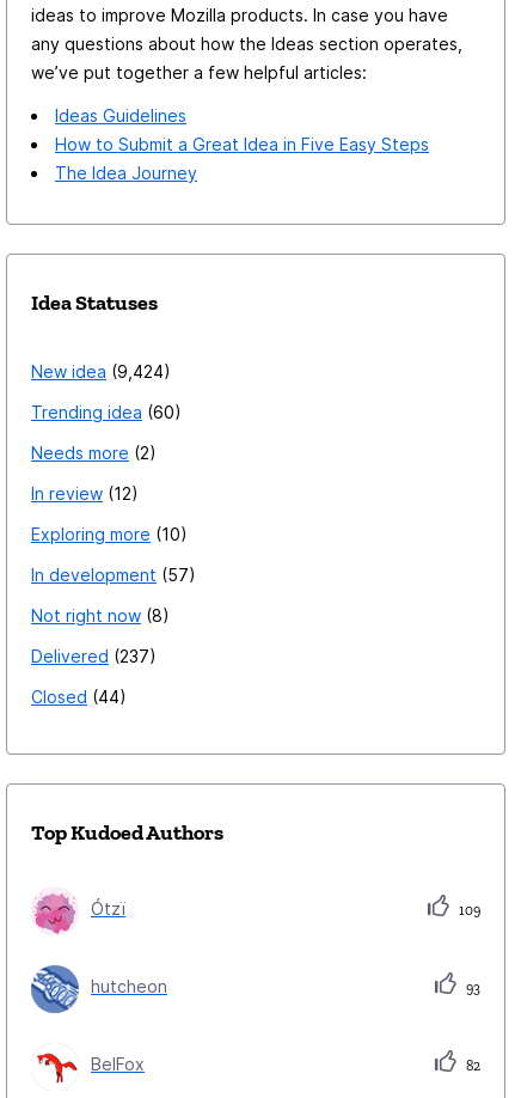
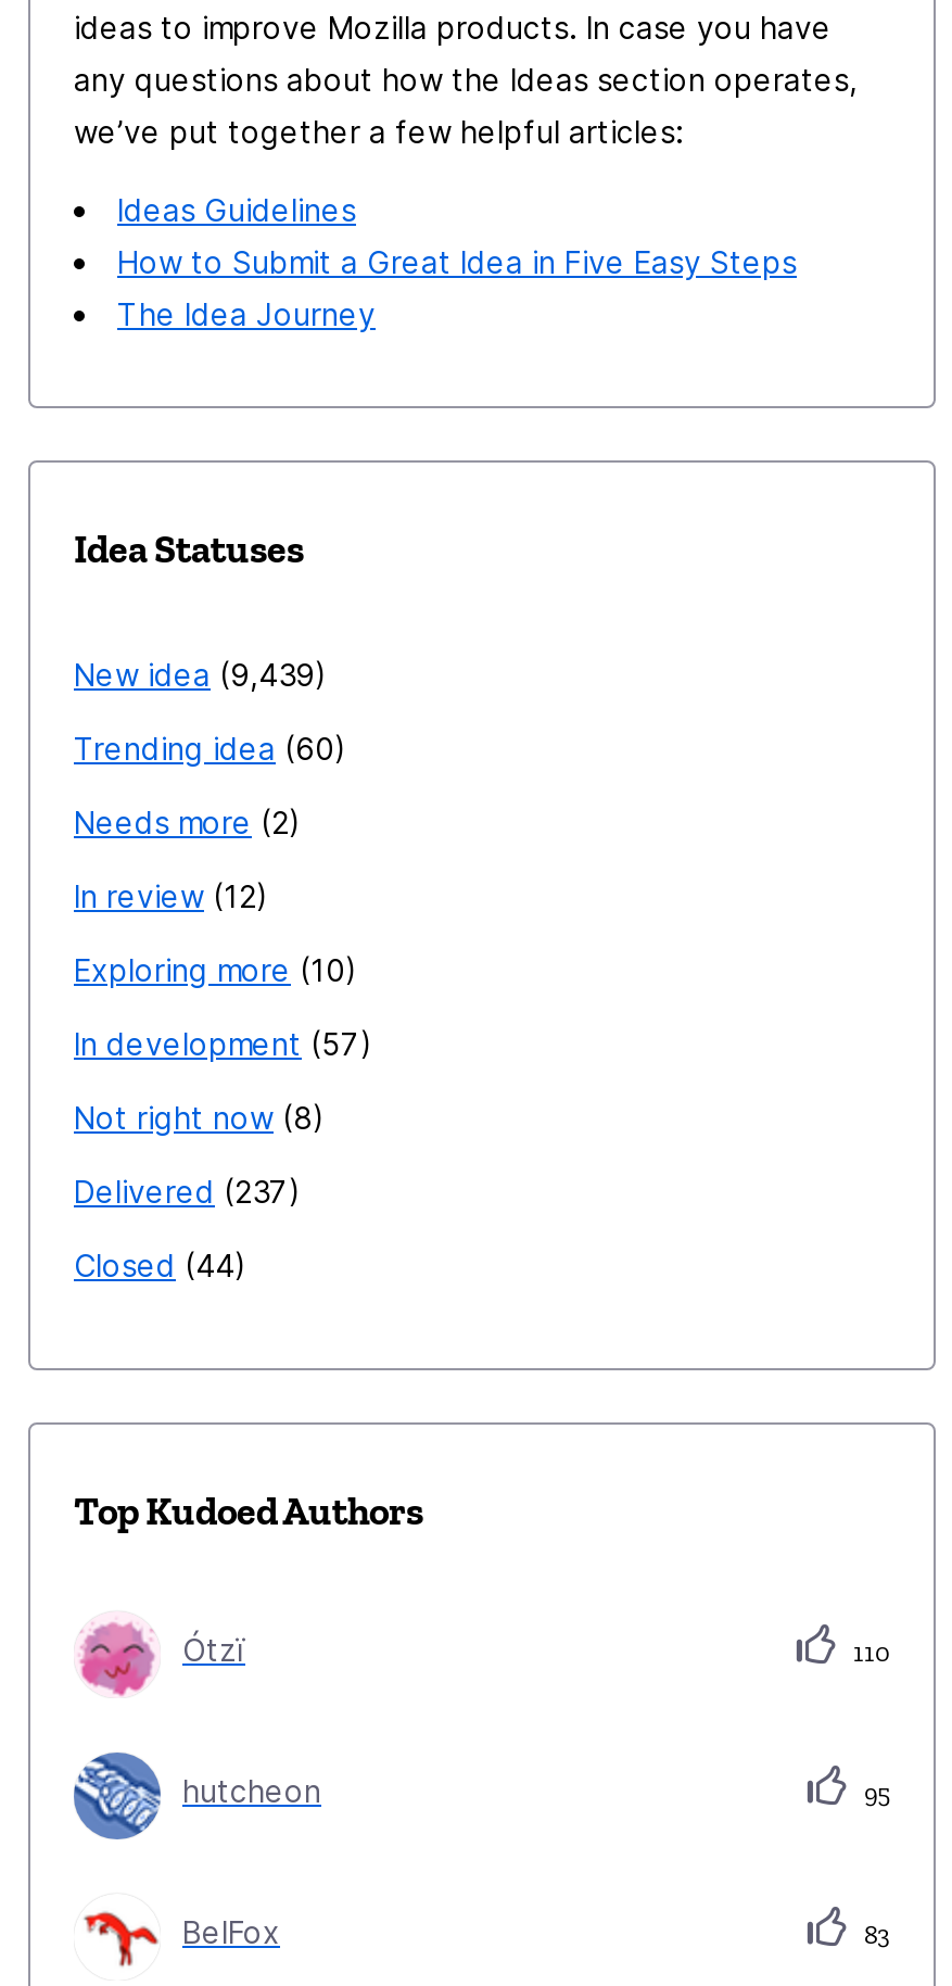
- New idea 9,424
+ New idea 9,439

- 109
+ 110

- 93
+ 95

- 82
+ 83
